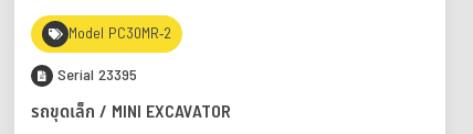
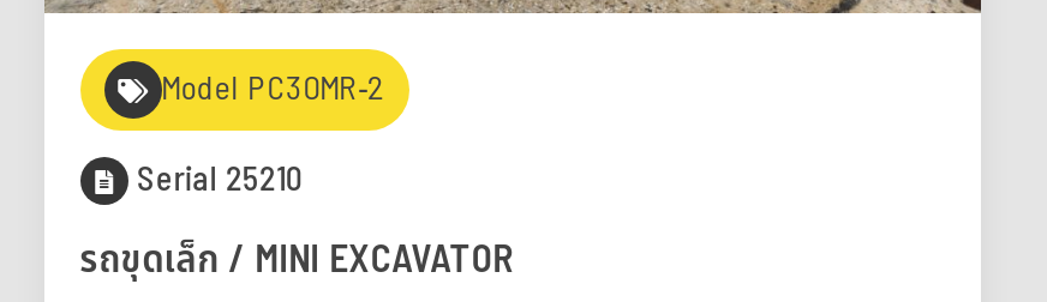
- Serial 23395
+ Serial 25210
